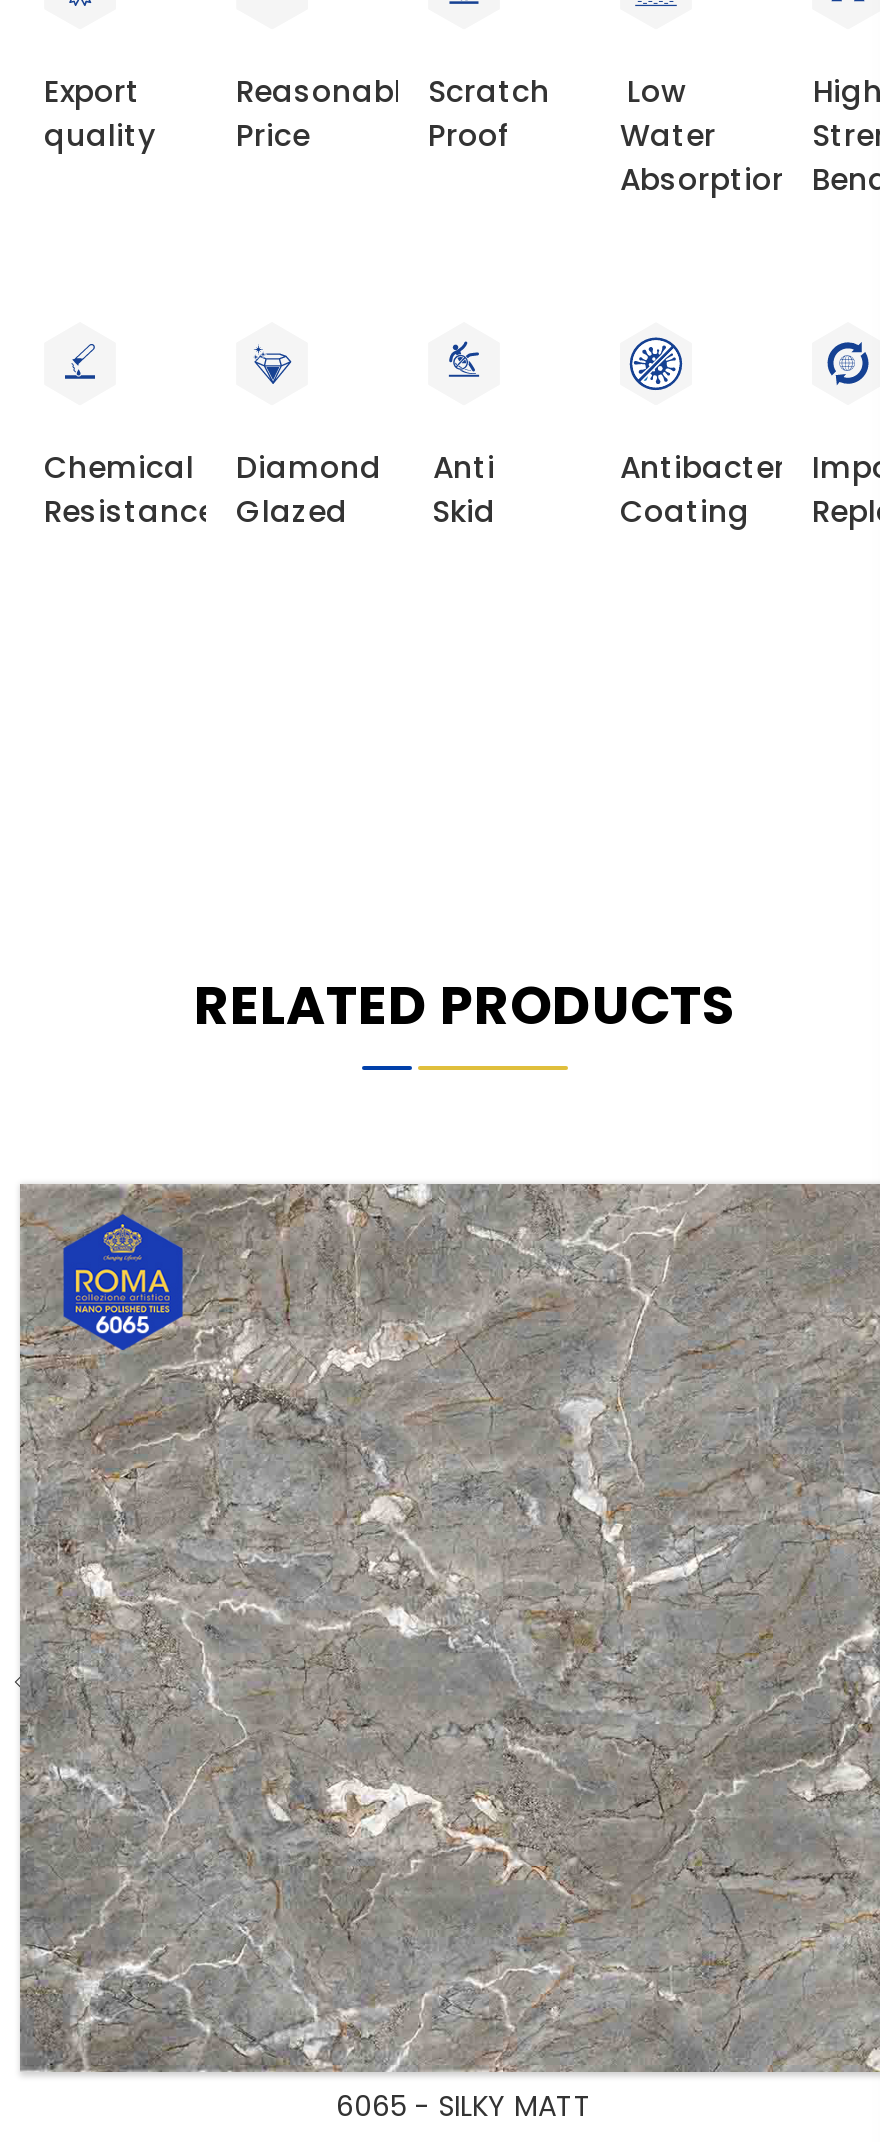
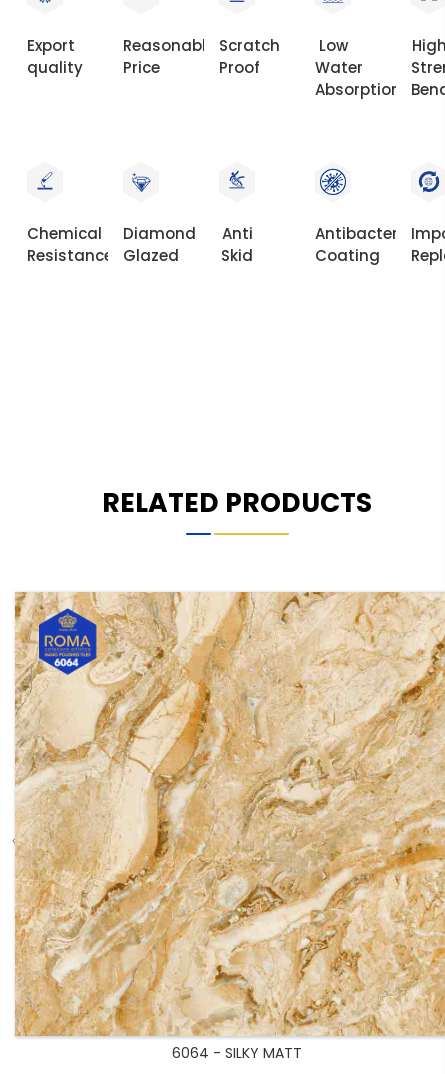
- [image]
+ [image]
